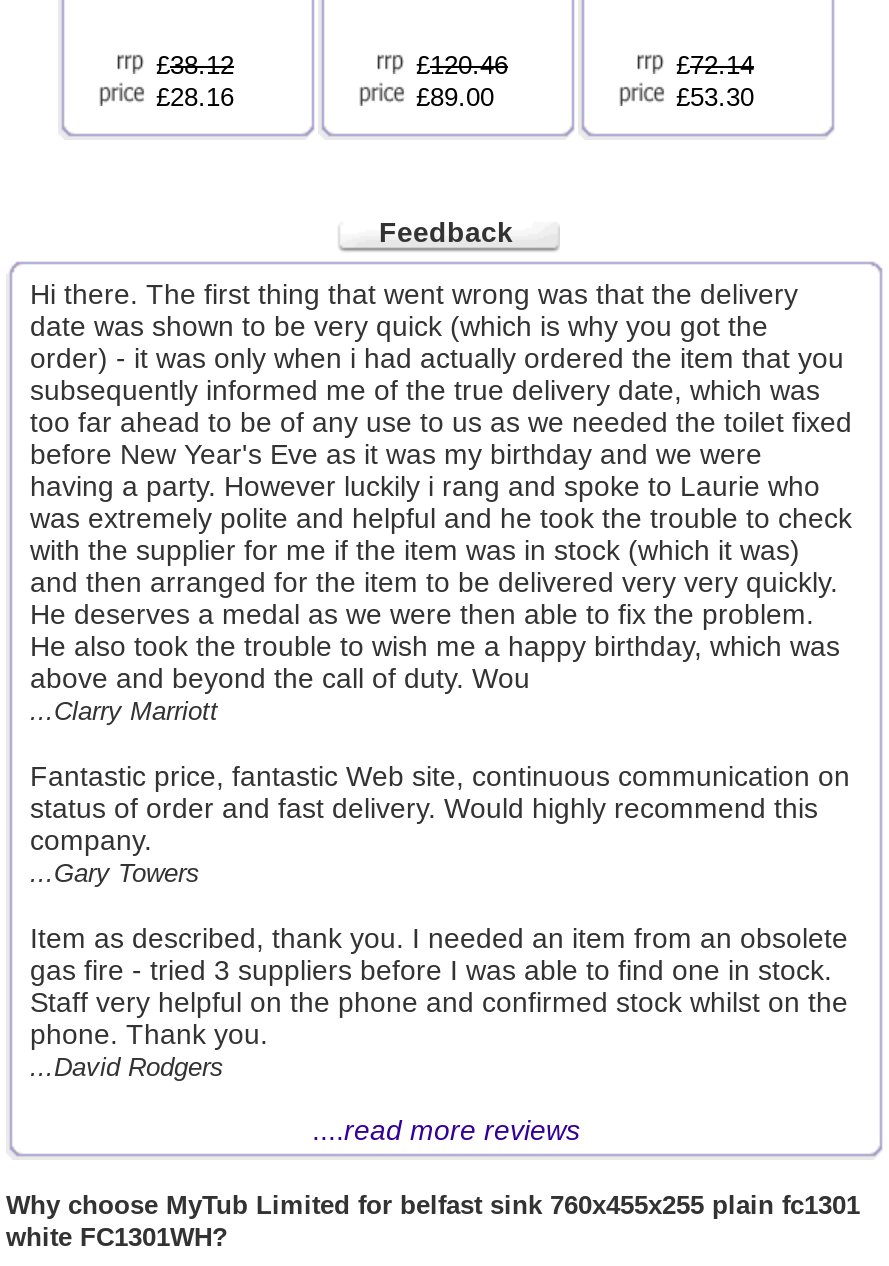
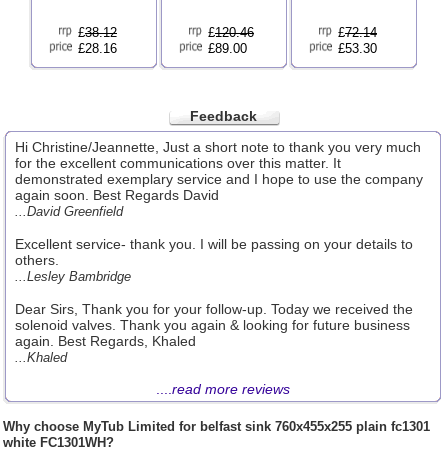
- Hi there. The first thing that went wrong was that the delivery
- date was shown to be very quick (which is why you got the
- order) - it was only when i had actually ordered the item that you
- subsequently informed me of the true delivery date, which was
- too far ahead to be of any use to us as we needed the toilet fixed
- before New Year's Eve as it was my birthday and we were
- having a party. However luckily i rang and spoke to Laurie who
- was extremely polite and helpful and he took the trouble to check
- with the supplier for me if the item was in stock (which it was)
- and then arranged for the item to be delivered very very quickly.
- He deserves a medal as we were then able to fix the problem.
- He also took the trouble to wish me a happy birthday, which was
- above and beyond the call of duty. Wou
- ...Clarry Marriott
+ Hi Christine/Jeannette, Just a short note to thank you very much
+ for the excellent communications over this matter. It
+ demonstrated exemplary service and I hope to use the company
+ again soon. Best Regards David
+ ...David Greenfield

- Fantastic price, fantastic Web site, continuous communication on
- status of order and fast delivery. Would highly recommend this
- company.
- ...Gary Towers
+ Excellent service- thank you. I will be passing on your details to
+ others.
+ ...Lesley Bambridge

- Item as described, thank you. I needed an item from an obsolete
- gas fire - tried 3 suppliers before I was able to find one in stock.
- Staff very helpful on the phone and confirmed stock whilst on the
- phone. Thank you.
- ...David Rodgers
+ Dear Sirs, Thank you for your follow-up. Today we received the
+ solenoid valves. Thank you again & looking for future business
+ again. Best Regards, Khaled
+ ...Khaled
